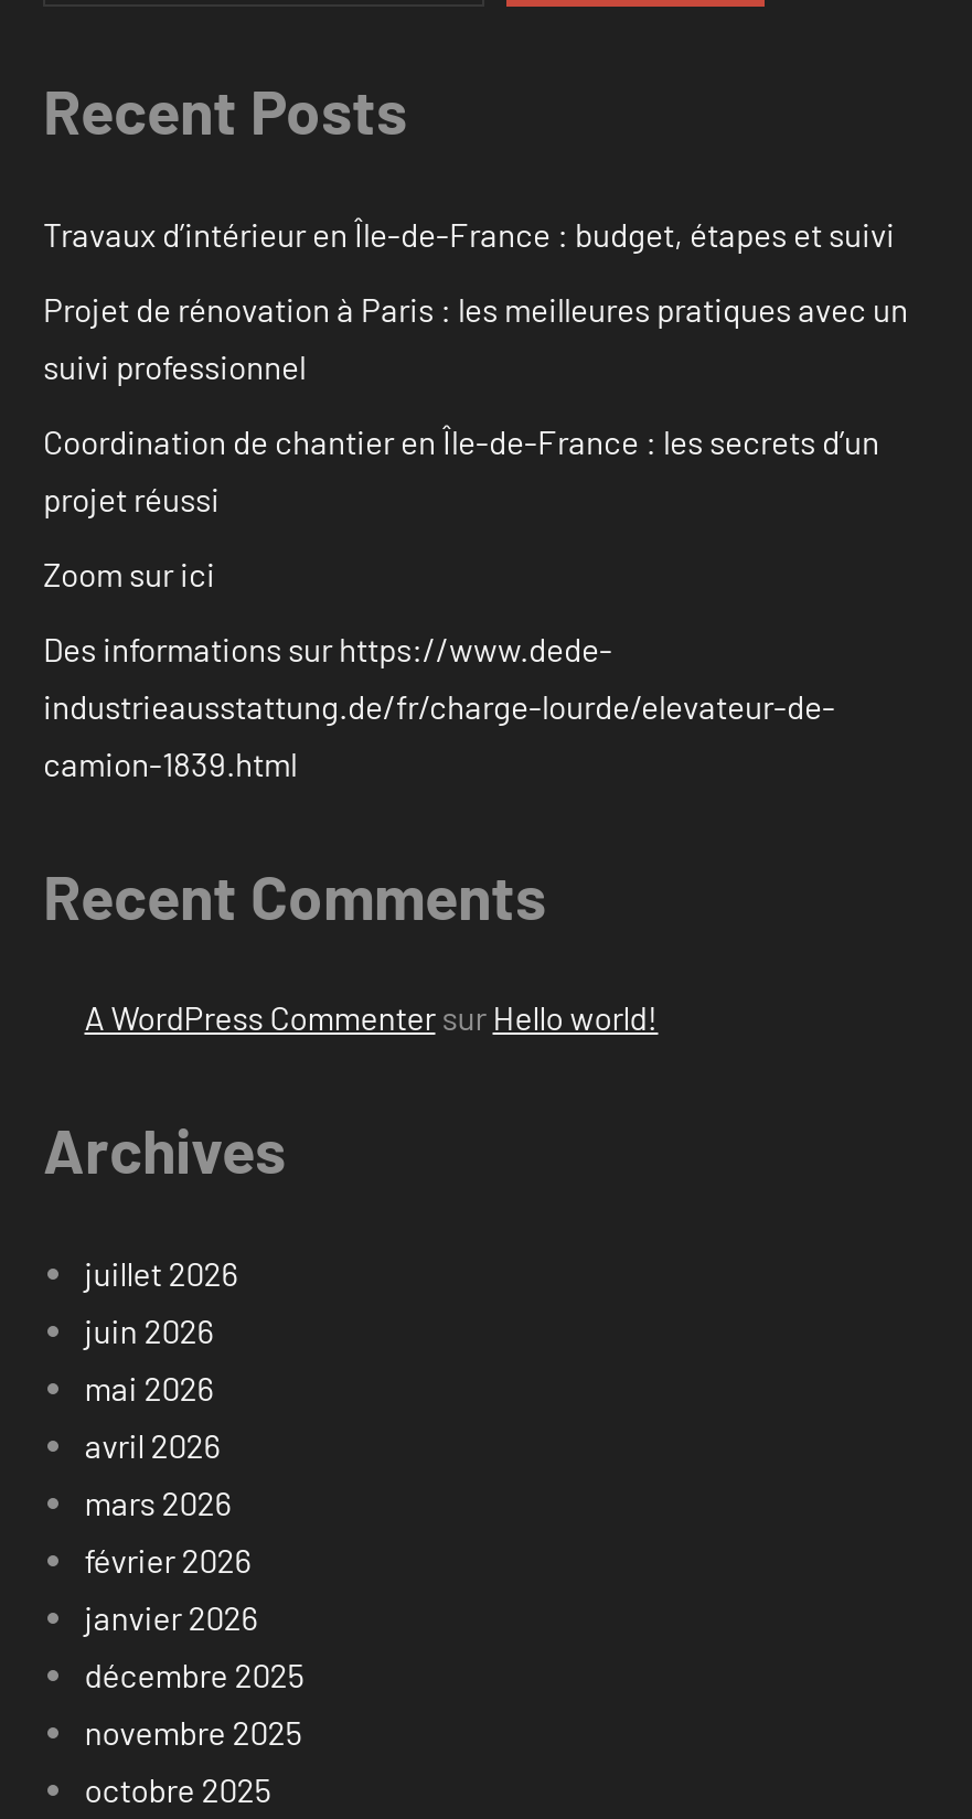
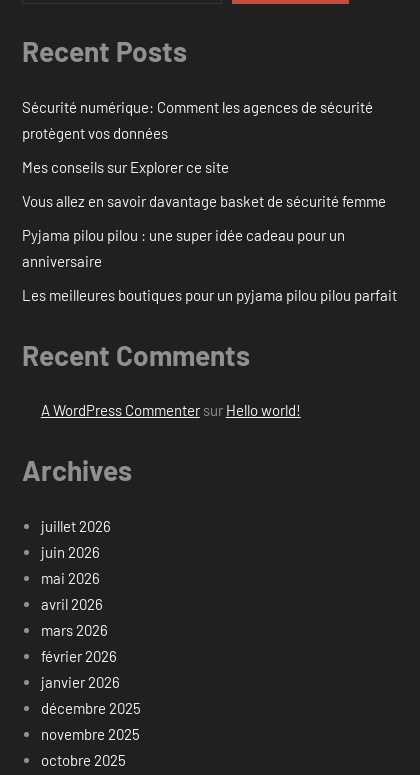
- Travaux d’intérieur en Île-de-France : budget, étapes et suivi
+ Sécurité numérique: Comment les agences de sécurité
+ protègent vos données

- Projet de rénovation à Paris : les meilleures pratiques avec un
- suivi professionnel
+ Mes conseils sur Explorer ce site

- Coordination de chantier en Île-de-France : les secrets d’un
- projet réussi
+ Vous allez en savoir davantage basket de sécurité femme

- Zoom sur ici
+ Pyjama pilou pilou : une super idée cadeau pour un
+ anniversaire

- Des informations sur https://www.dede-
- industrieausstattung.de/fr/charge-lourde/elevateur-de-
- camion-1839.html
+ Les meilleures boutiques pour un pyjama pilou pilou parfait
